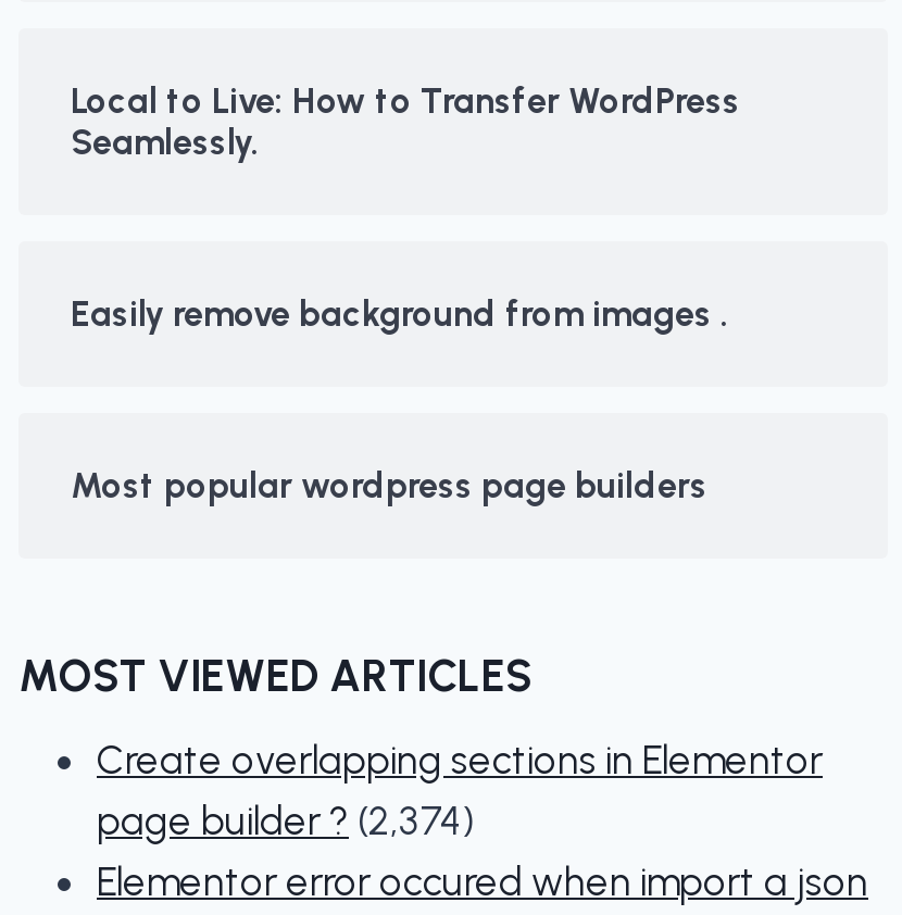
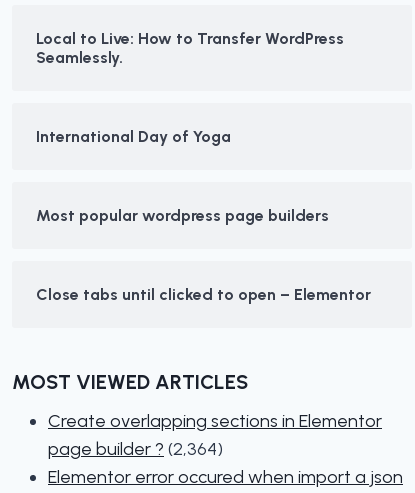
- Easily remove background from images .
+ International Day of Yoga

+ Close tabs until clicked to open – Elementor

- page builder ? (2,374)
+ page builder ? (2,364)
